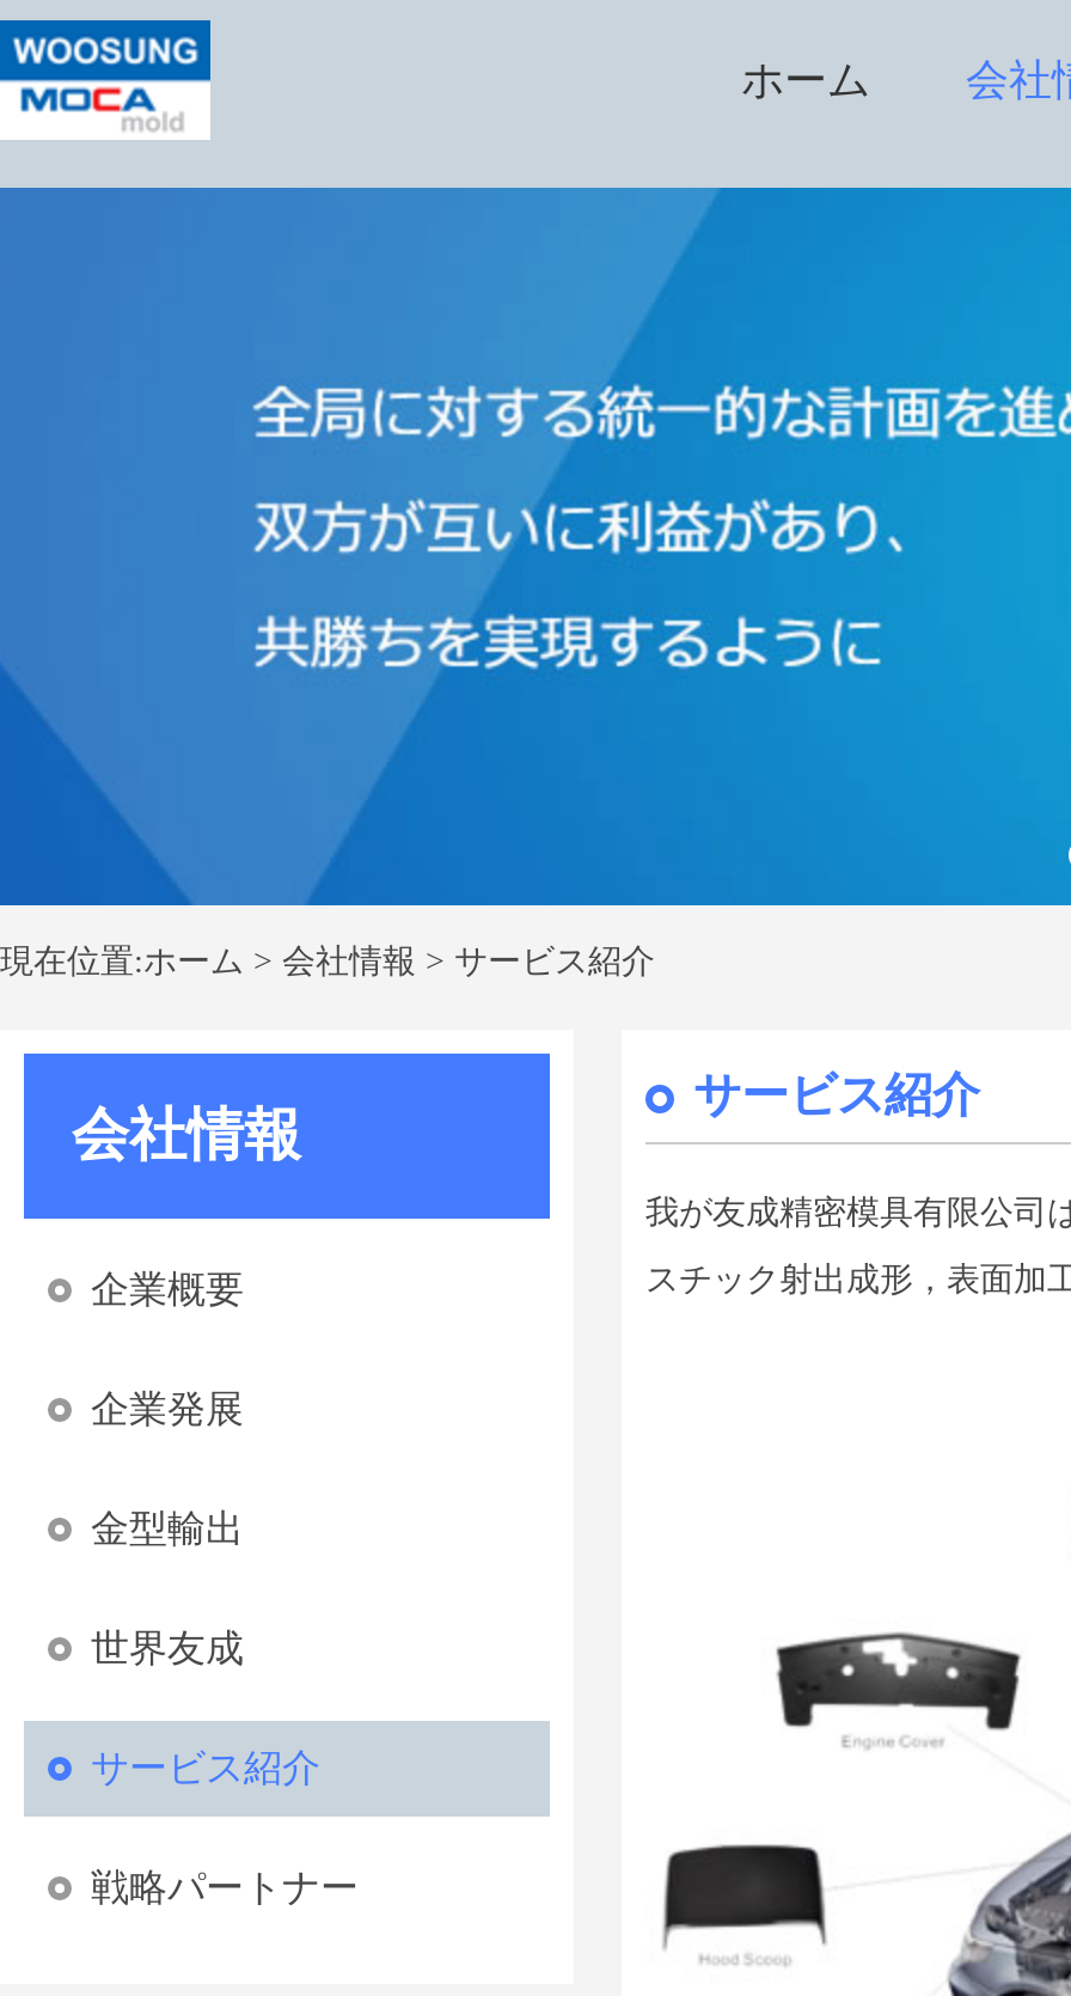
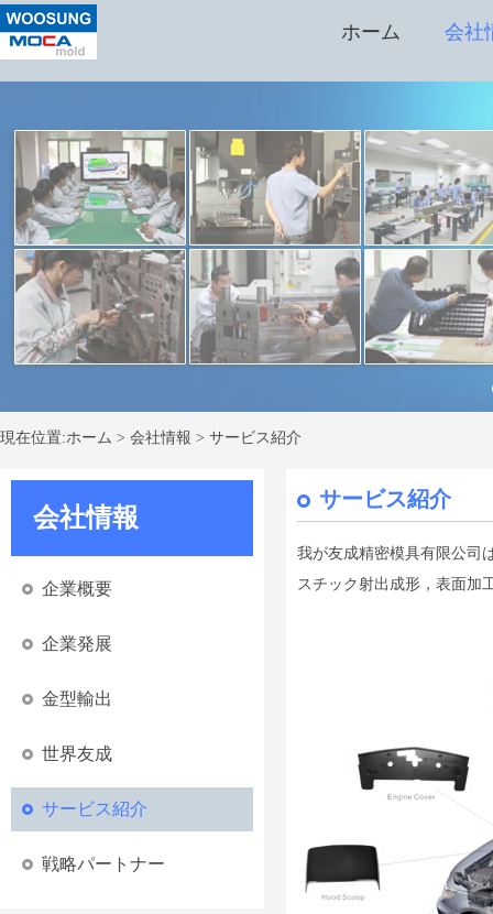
- [image]
+ [image]
